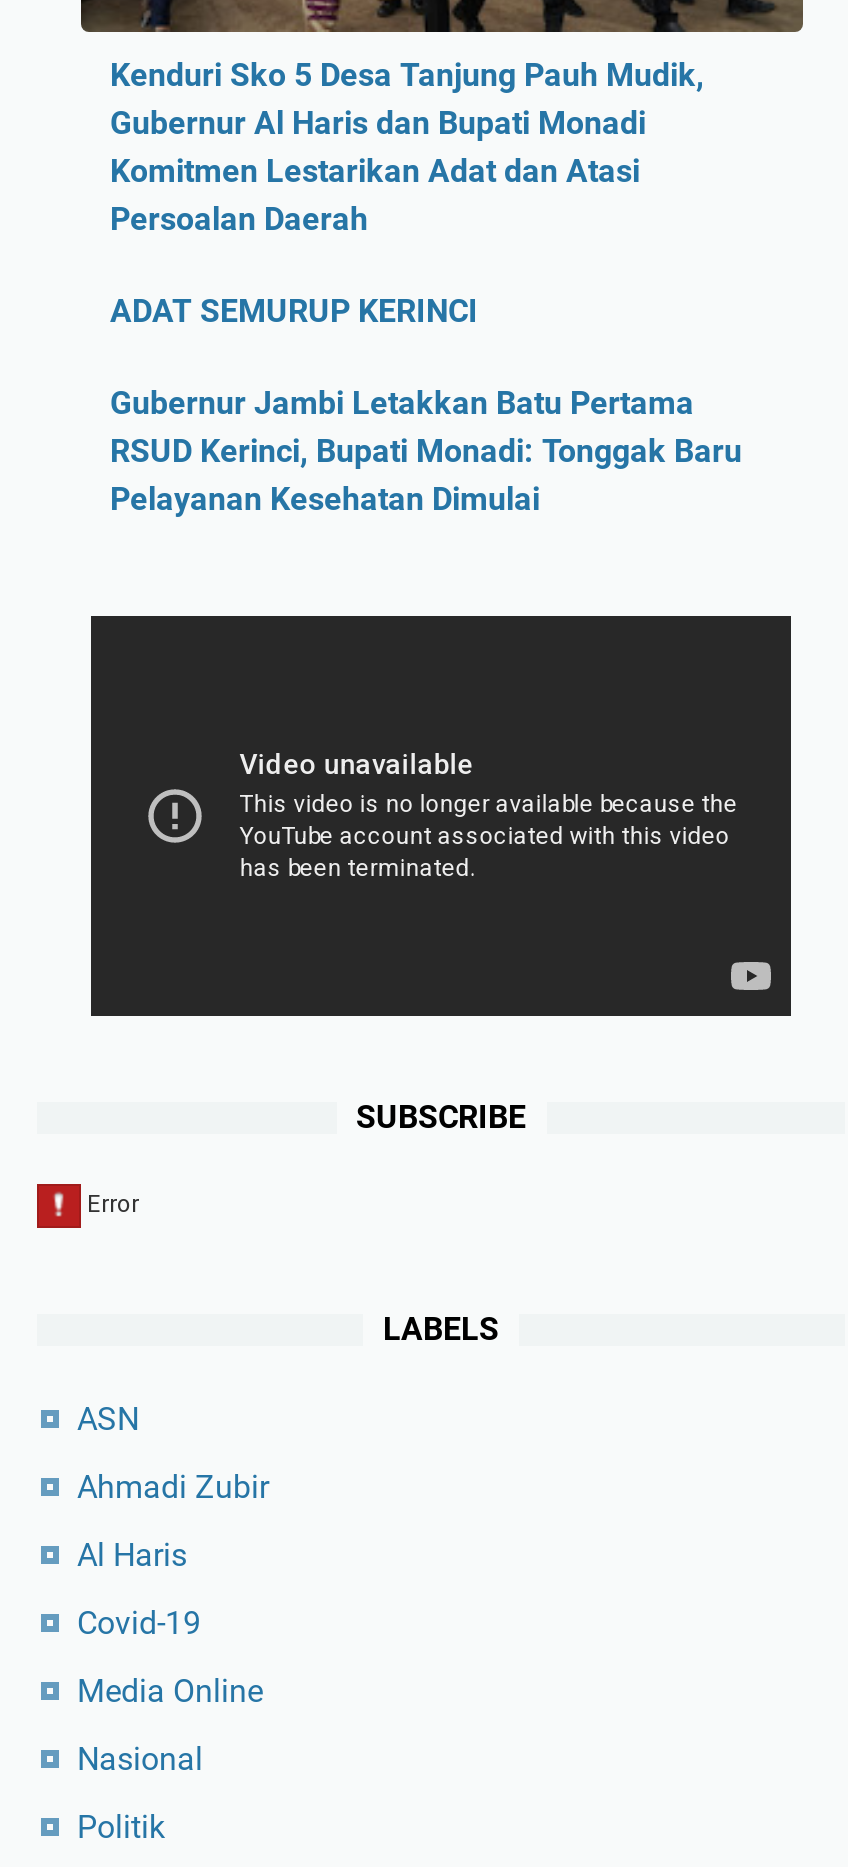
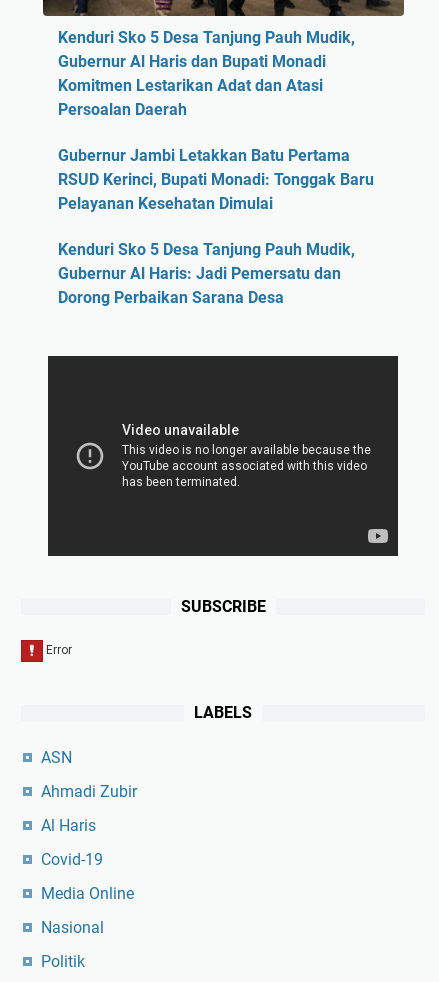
- ADAT SEMURUP KERINCI

moved up: Gubernur Jambi Letakkan Batu Pertama | RSUD Kerinci, Bupati Monadi: Tonggak Baru | Pelayanan Kesehatan Dimulai

+ Kenduri Sko 5 Desa Tanjung Pauh Mudik,
+ Gubernur Al Haris: Jadi Pemersatu dan
+ Dorong Perbaikan Sarana Desa
